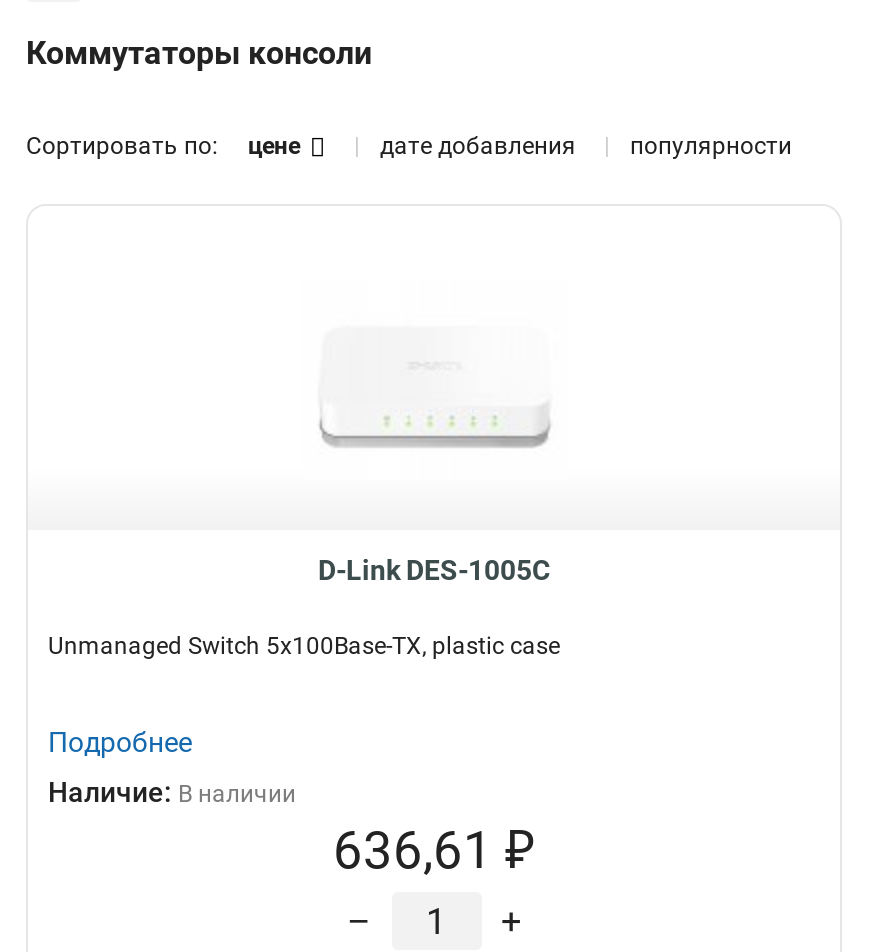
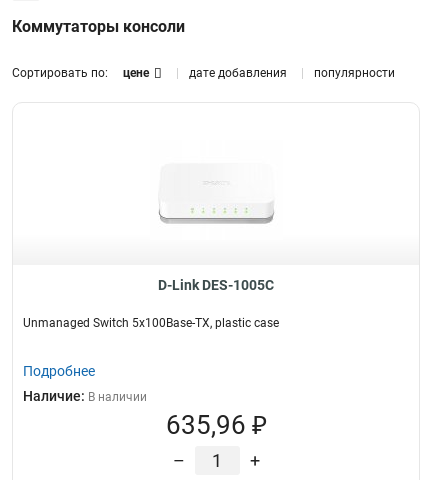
- 636,61 ₽
+ 635,96 ₽
